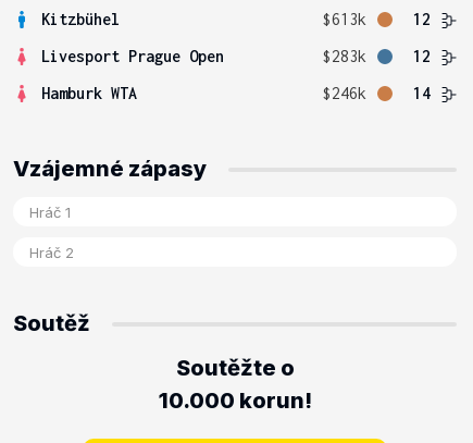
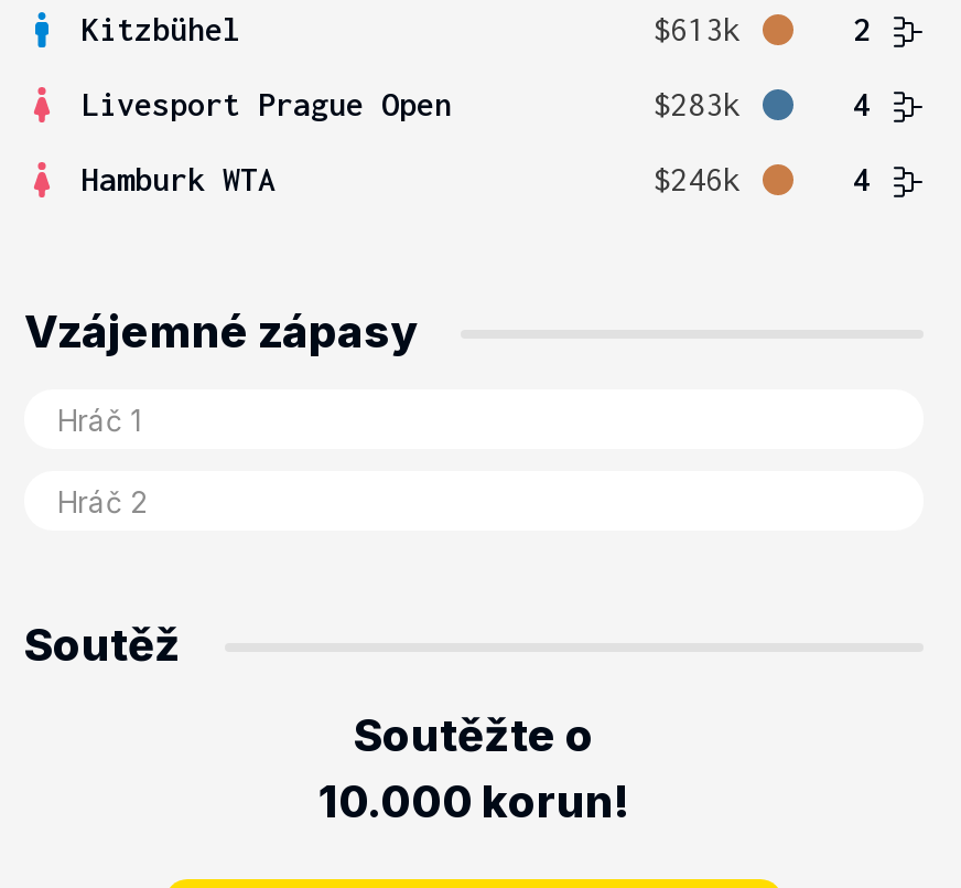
- 12
+ 2

- 12
+ 4

- 14
+ 4
